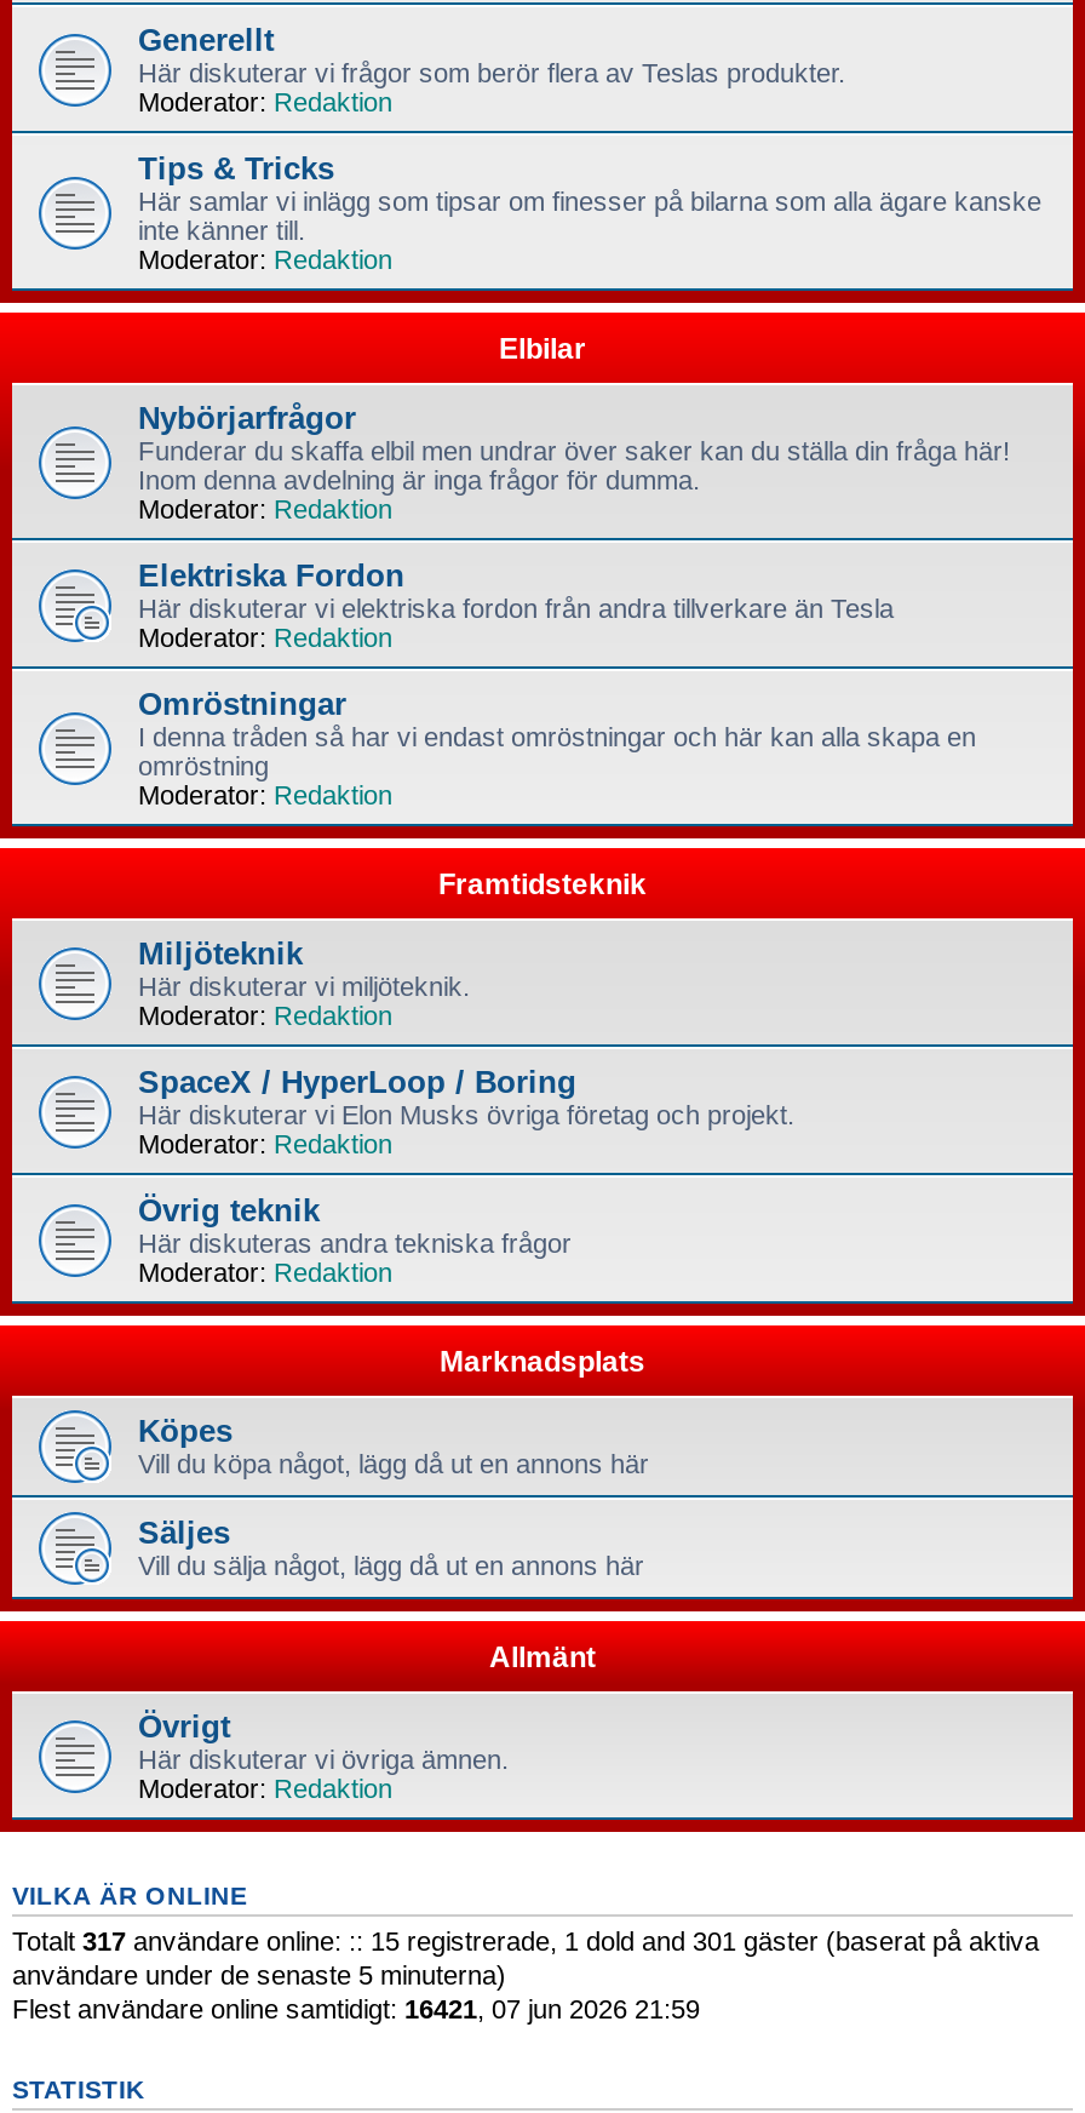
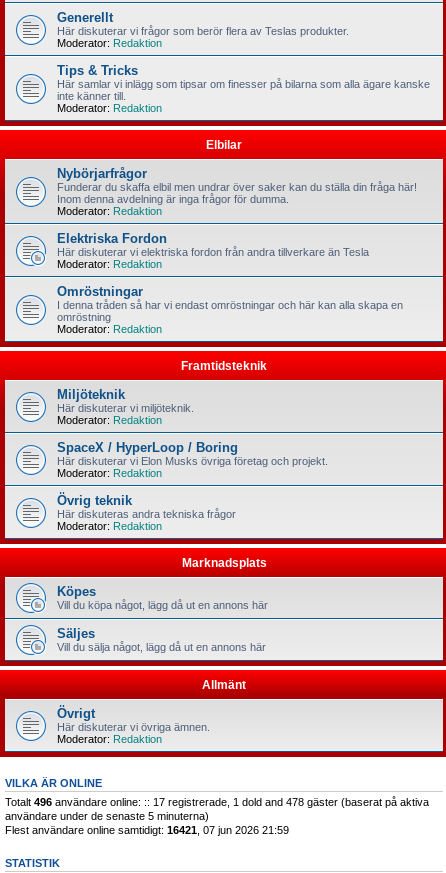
- Totalt 317 användare online: :: 15 registrerade, 1 dold and 301 gäster (baserat på aktiva
+ Totalt 496 användare online: :: 17 registrerade, 1 dold and 478 gäster (baserat på aktiva
